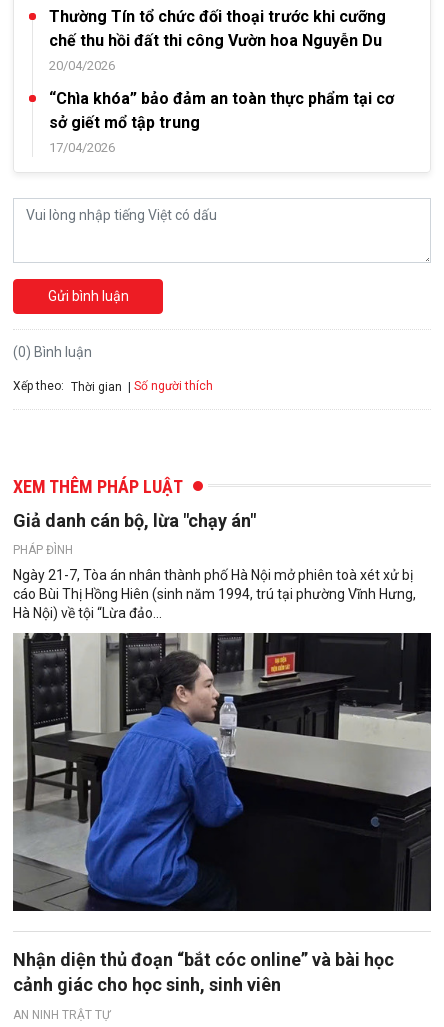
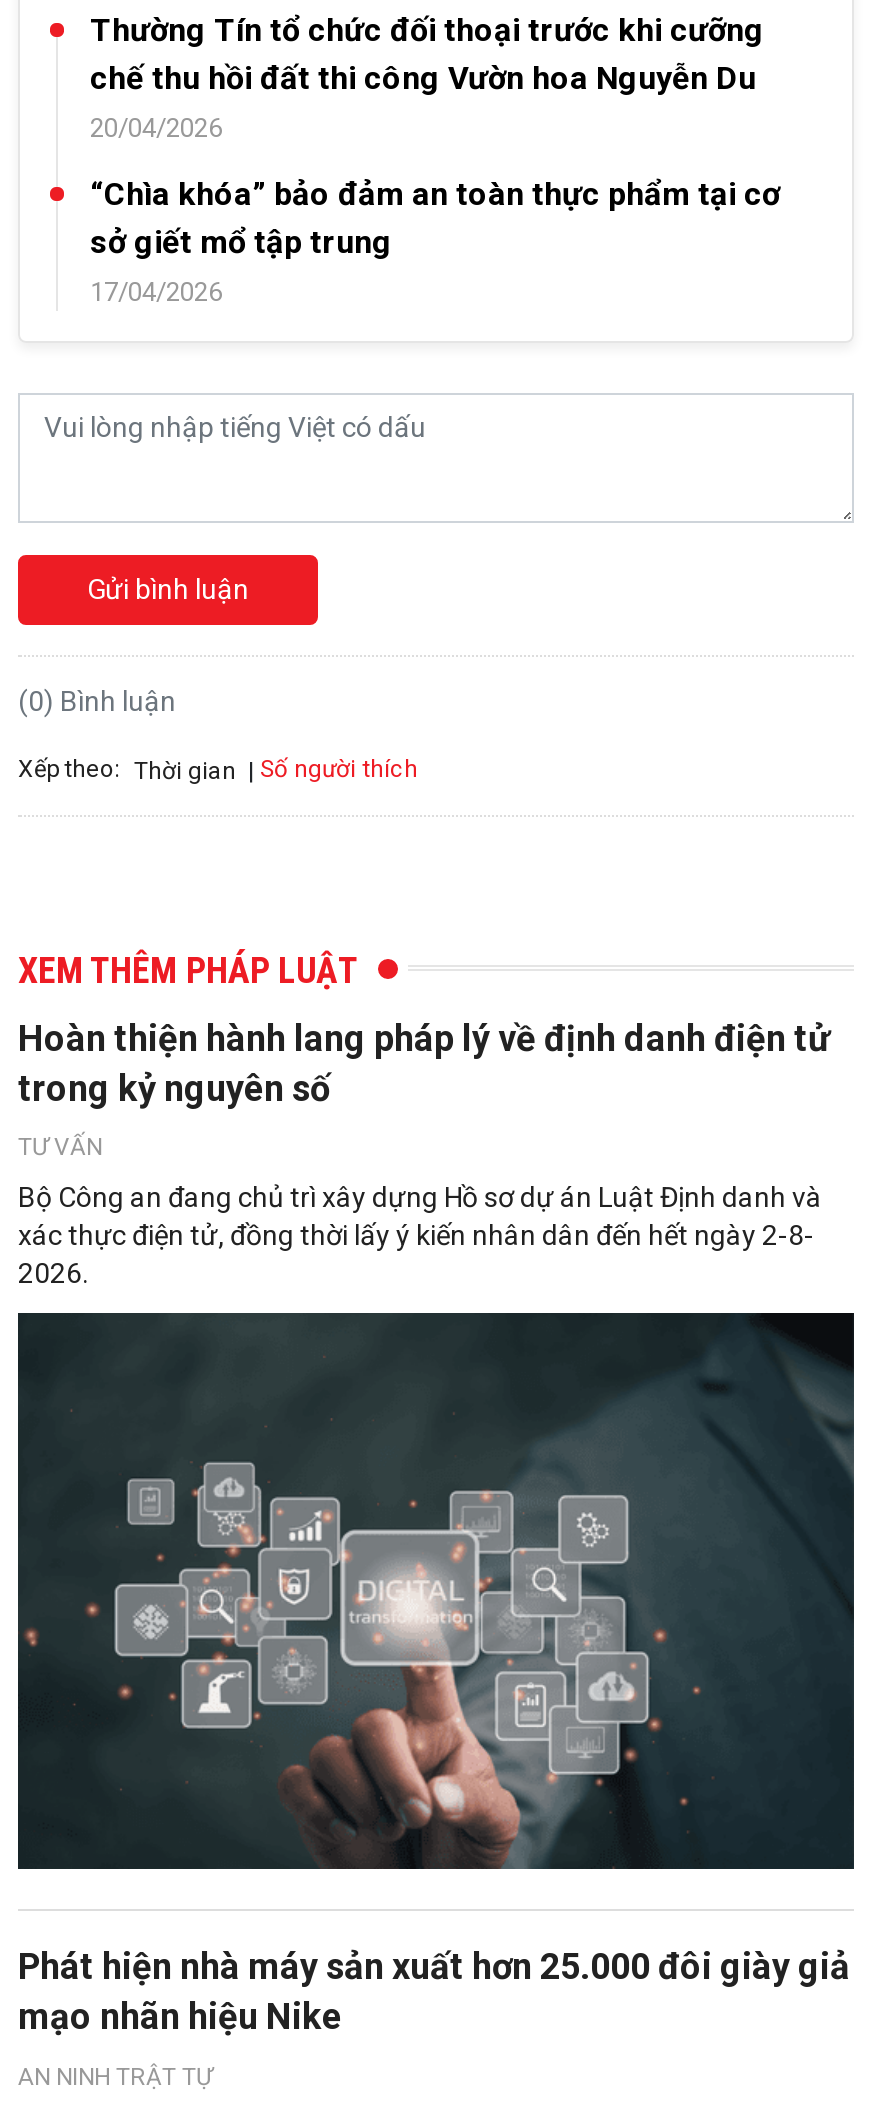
- Giả danh cán bộ, lừa "chạy án"
+ Hoàn thiện hành lang pháp lý về định danh điện tử
+ trong kỷ nguyên số

- PHÁP ĐÌNH
+ TƯ VẤN

- Ngày 21-7, Tòa án nhân thành phố Hà Nội mở phiên toà xét xử bị
- cáo Bùi Thị Hồng Hiên (sinh năm 1994, trú tại phường Vĩnh Hưng,
- Hà Nội) về tội “Lừa đảo...
+ Bộ Công an đang chủ trì xây dựng Hồ sơ dự án Luật Định danh và
+ xác thực điện tử, đồng thời lấy ý kiến nhân dân đến hết ngày 2-8-
+ 2026.

- [image]
- Nhận diện thủ đoạn “bắt cóc online” và bài học
- cảnh giác cho học sinh, sinh viên
+ [image]
+ Phát hiện nhà máy sản xuất hơn 25.000 đôi giày giả
+ mạo nhãn hiệu Nike
